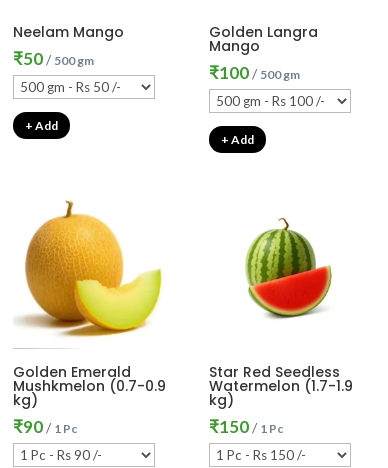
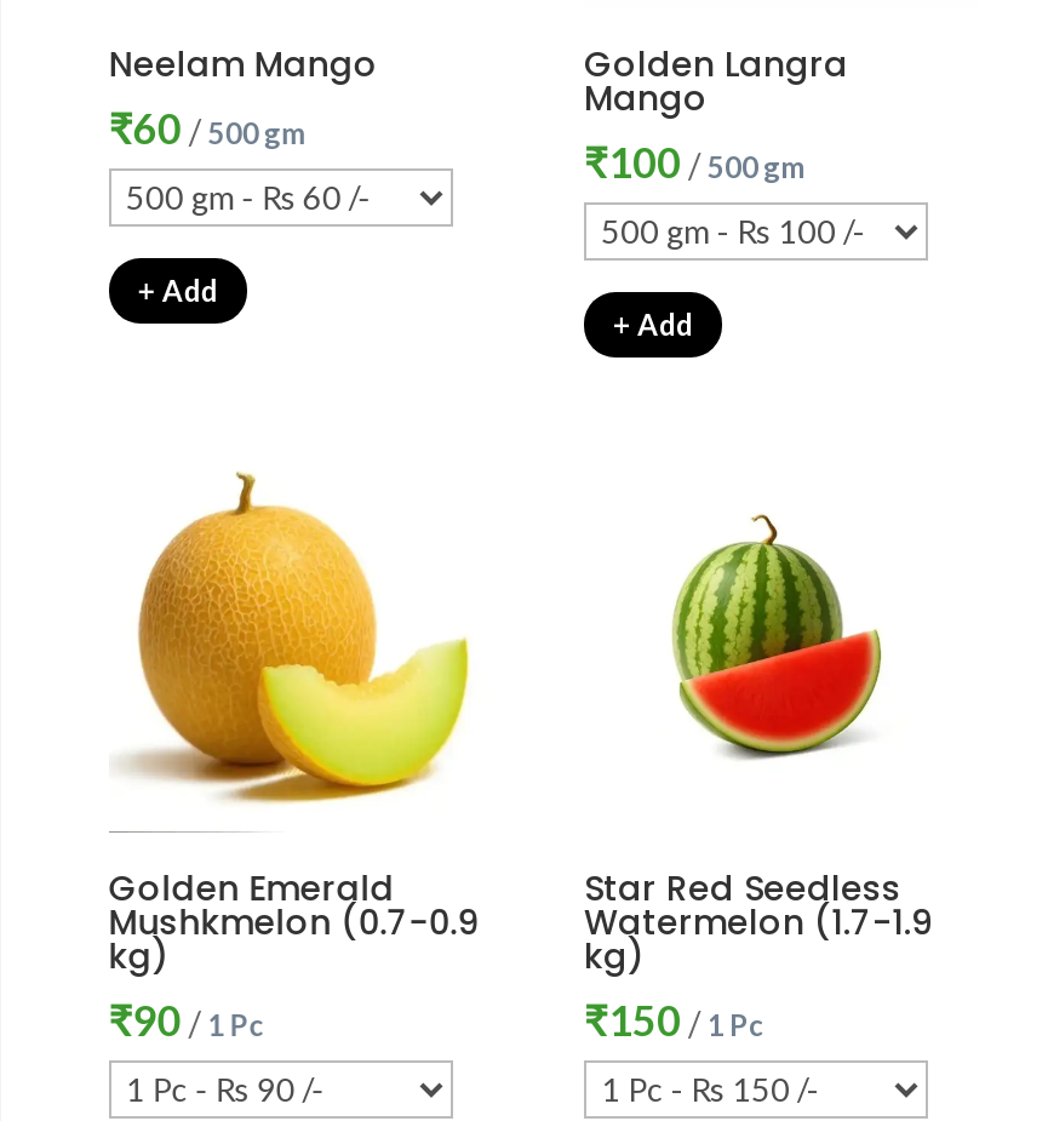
- ₹50 /500 gm
+ ₹60 /500 gm
